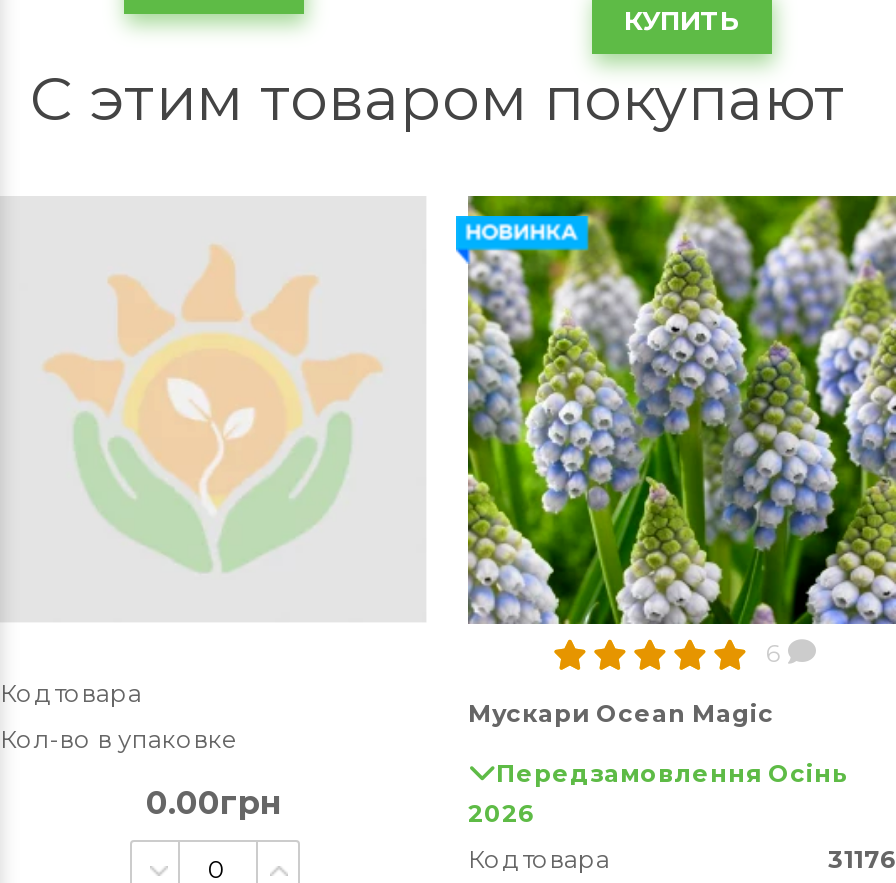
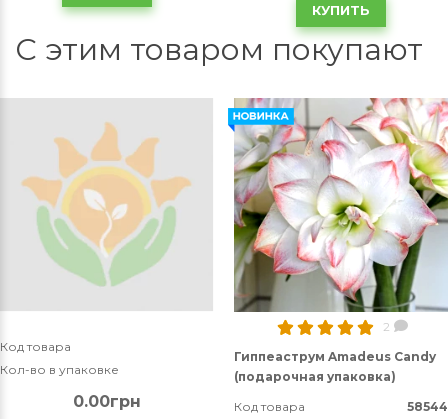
- [image]
- 6
- Мускари Ocean Magic
- Передзамовлення Осінь
- 2026
+ [image]
+ 2
+ Гиппеаструм Amadeus Candy
+ (подарочная упаковка)

- 31176
+ 58544
